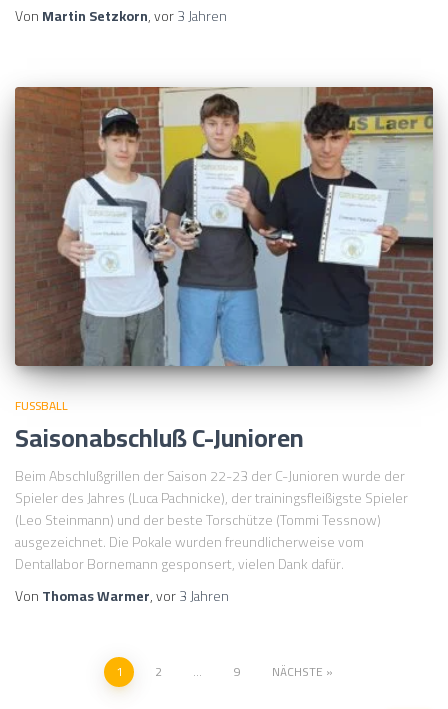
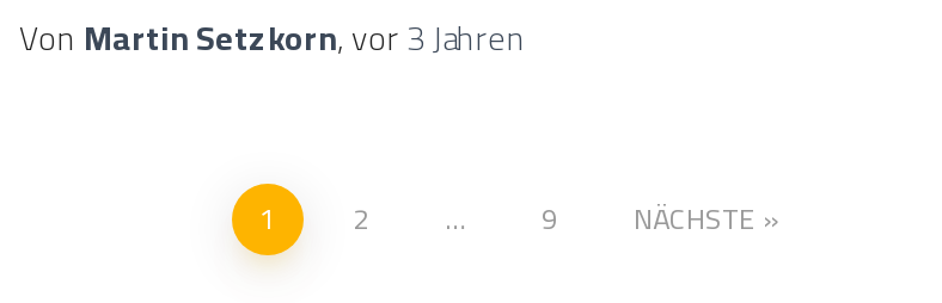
- [image]
- FUSSBALL
- Saisonabschluß C-Junioren
- Beim Abschlußgrillen der Saison 22-23 der C-Junioren wurde der
- Spieler des Jahres (Luca Pachnicke), der trainingsfleißigste Spieler
- (Leo Steinmann) und der beste Torschütze (Tommi Tessnow)
- ausgezeichnet. Die Pokale wurden freundlicherweise vom
- Dentallabor Bornemann gesponsert, vielen Dank dafür.
- Von Thomas Warmer, vor3 Jahren
